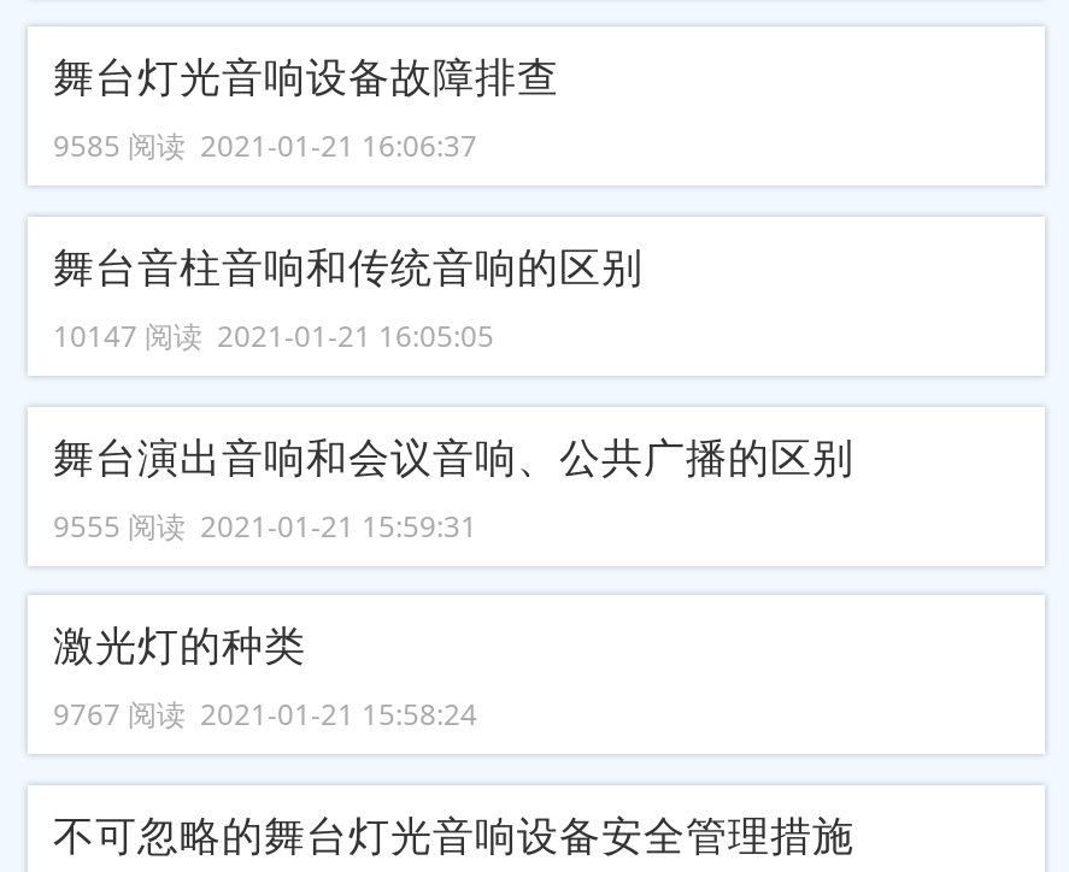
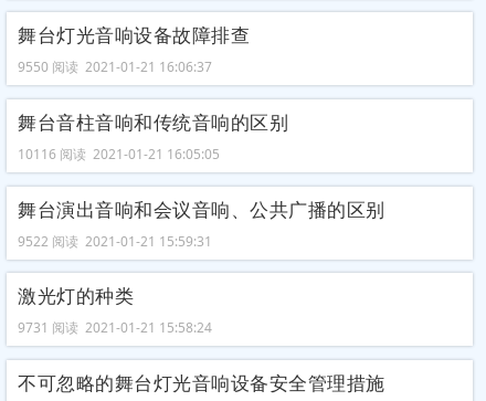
- 9585 阅读 2021-01-21 16:06:37
+ 9550 阅读 2021-01-21 16:06:37

- 10147 阅读 2021-01-21 16:05:05
+ 10116 阅读 2021-01-21 16:05:05

- 9555 阅读 2021-01-21 15:59:31
+ 9522 阅读 2021-01-21 15:59:31

- 9767 阅读 2021-01-21 15:58:24
+ 9731 阅读 2021-01-21 15:58:24
